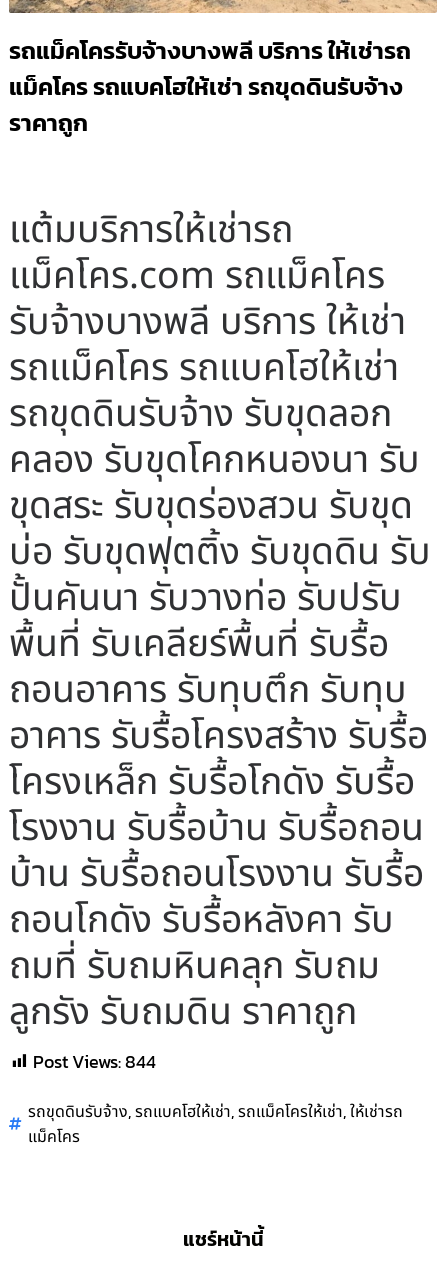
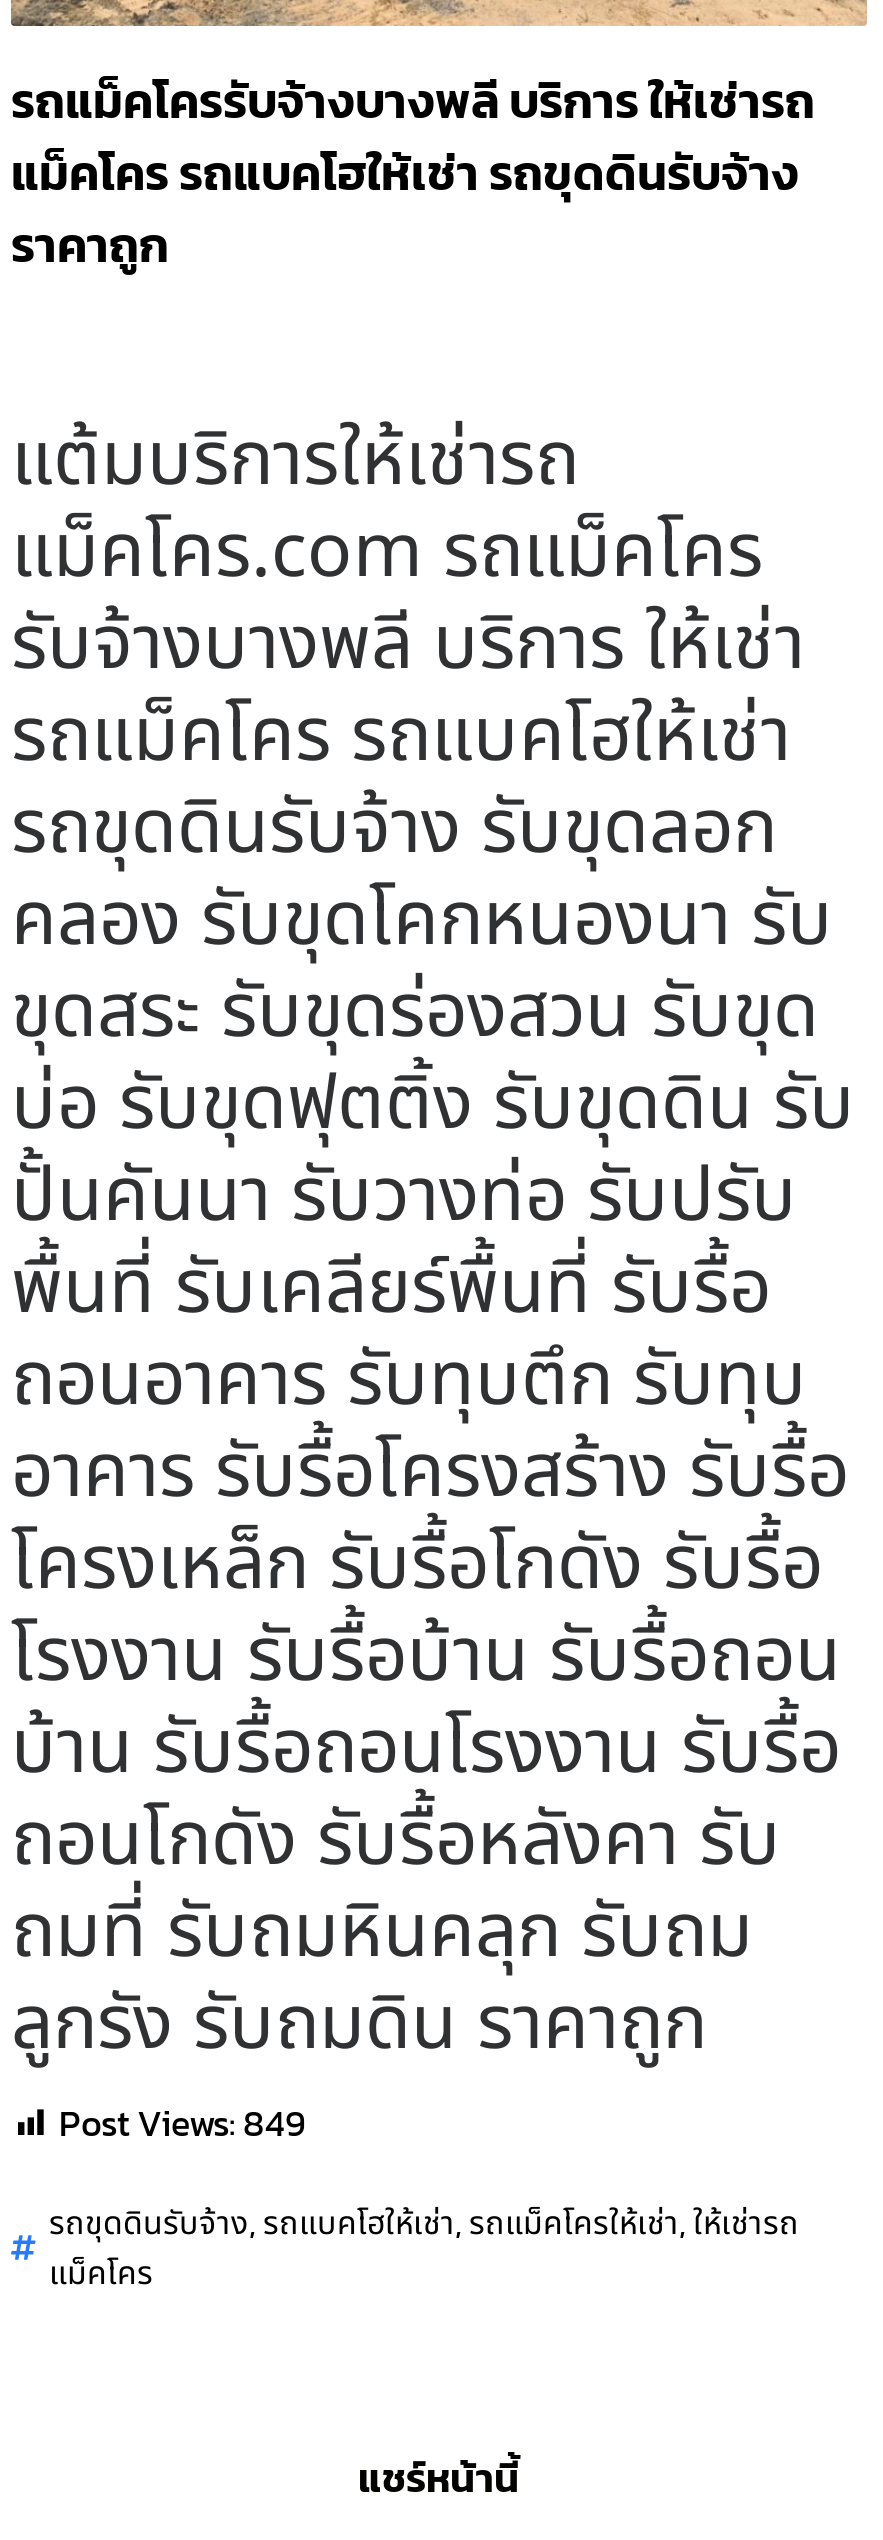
- Post Views: 844
+ Post Views: 849
